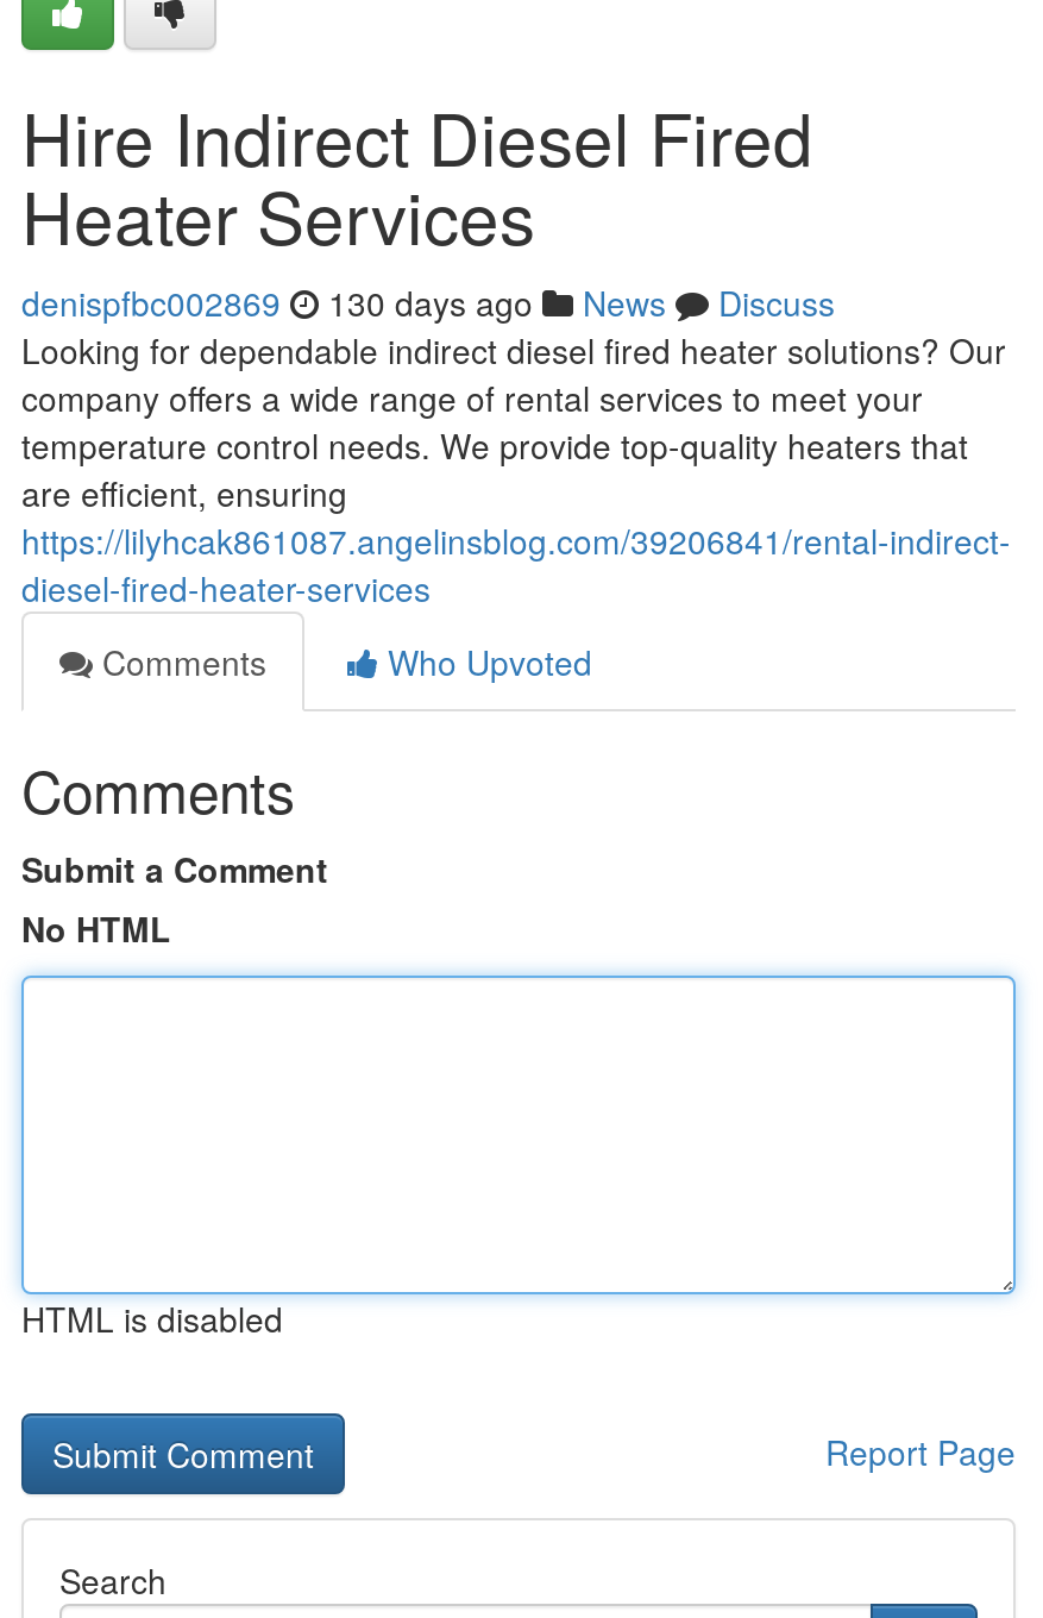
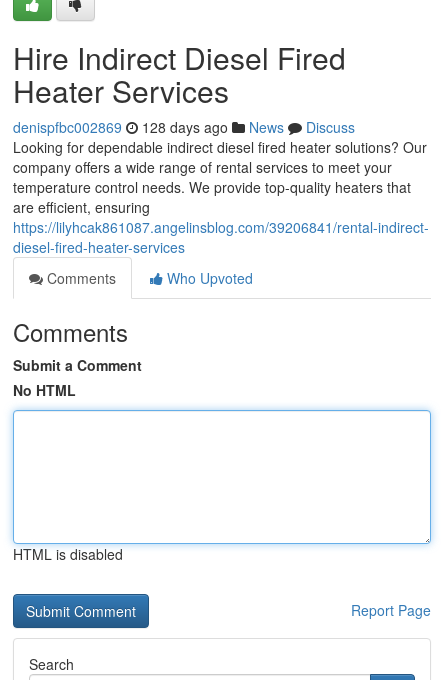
- denispfbc002869 130 days ago News Discuss
+ denispfbc002869 128 days ago News Discuss
